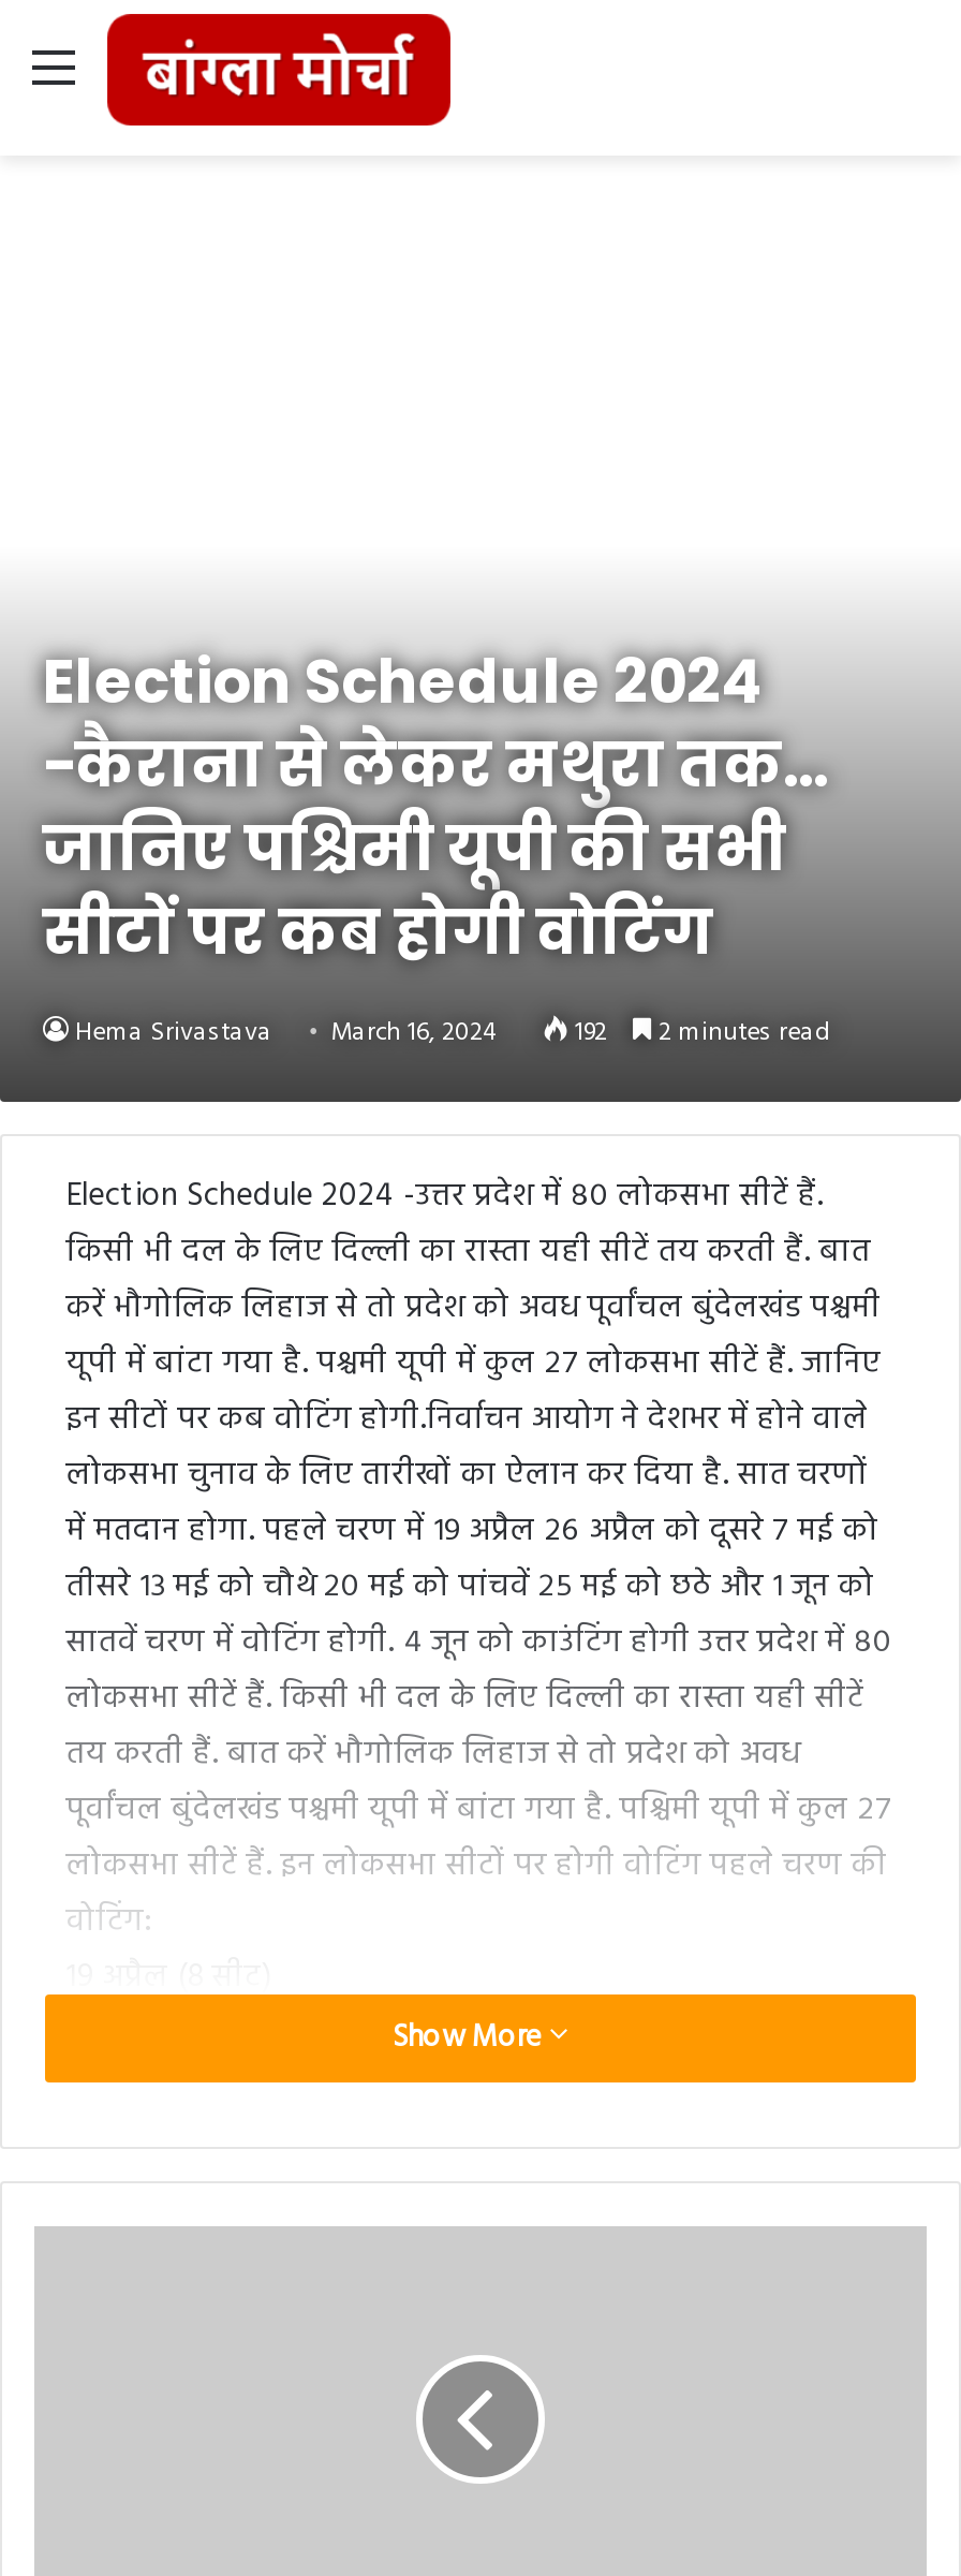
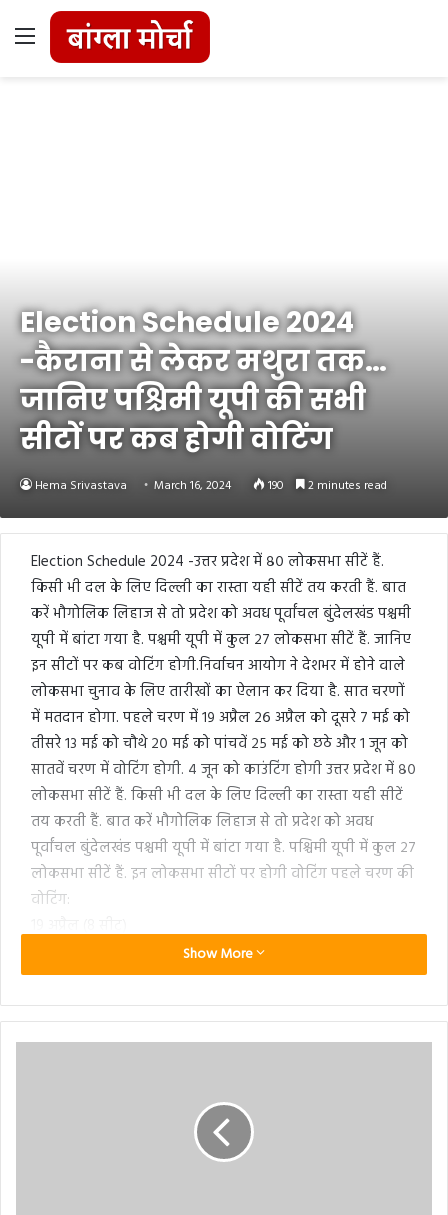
- Hema Srivastava March 16, 2024 192 2 minutes read
+ Hema Srivastava March 16, 2024 190 2 minutes read
